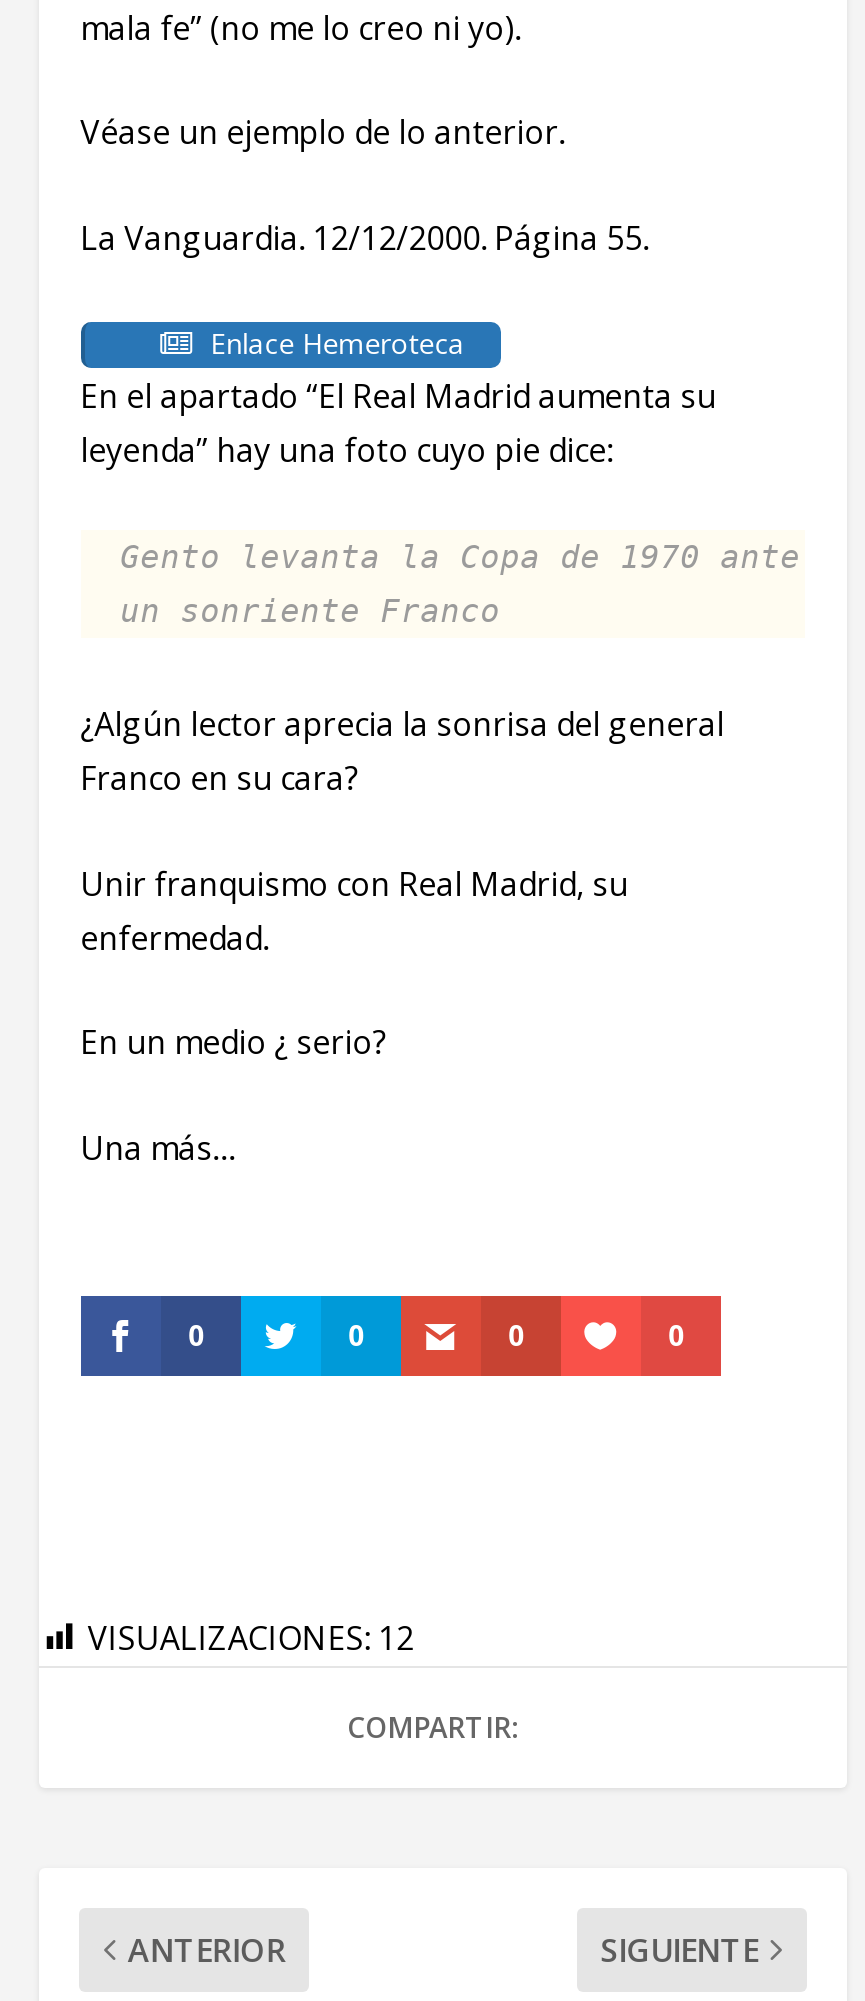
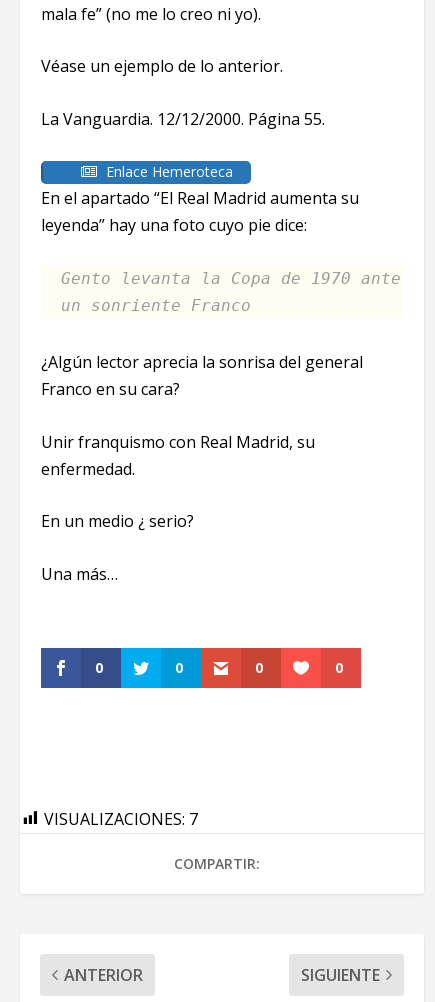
- VISUALIZACIONES: 12
+ VISUALIZACIONES: 7
